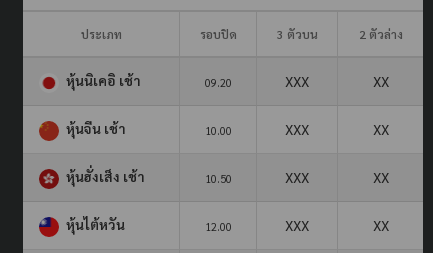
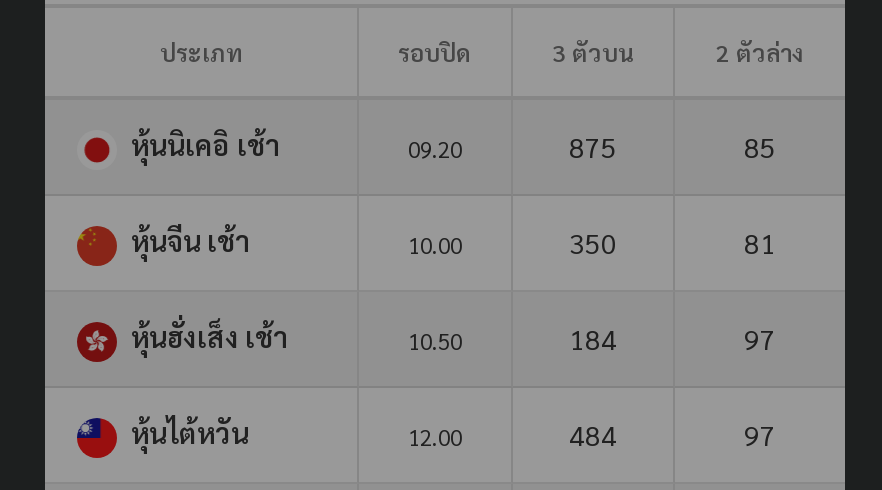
- XXX
- XX
+ 875
+ 85

- XXX
- XX
+ 350
+ 81

- XXX
- XX
+ 184
+ 97

- XXX
- XX
+ 484
+ 97
